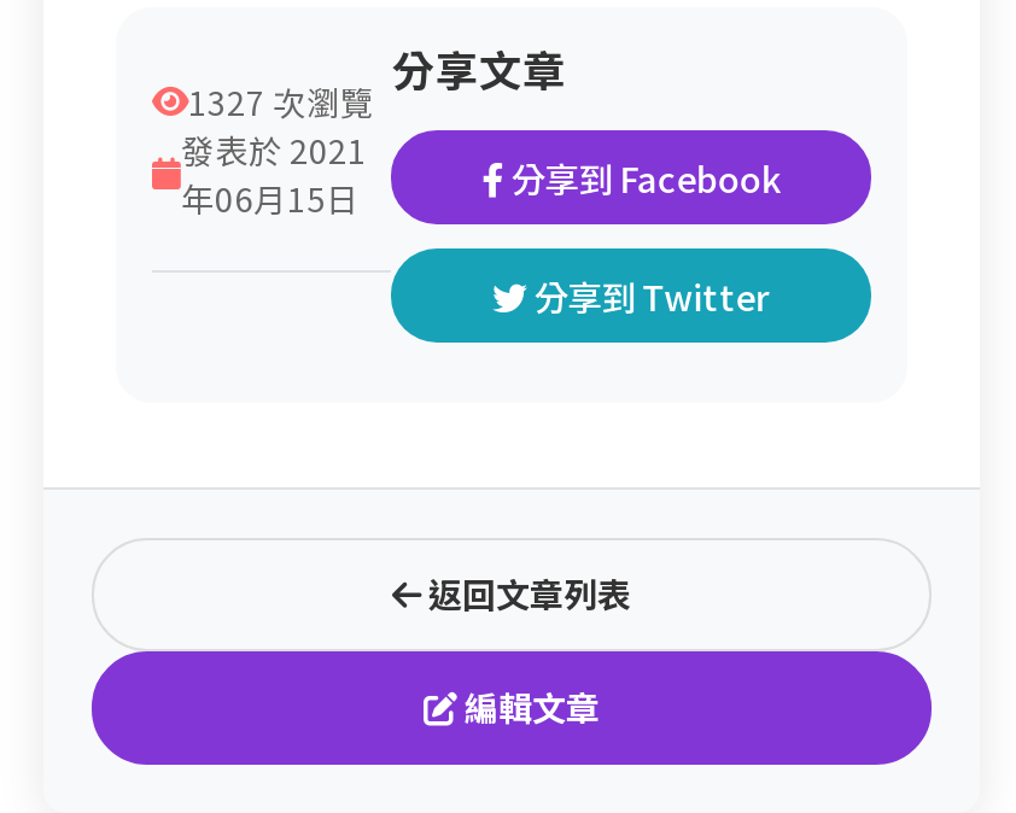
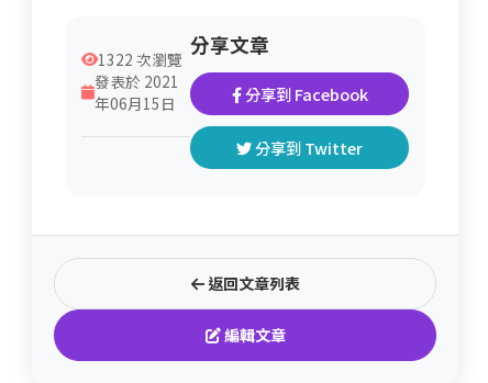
- 1327 次瀏覽
+ 1322 次瀏覽
